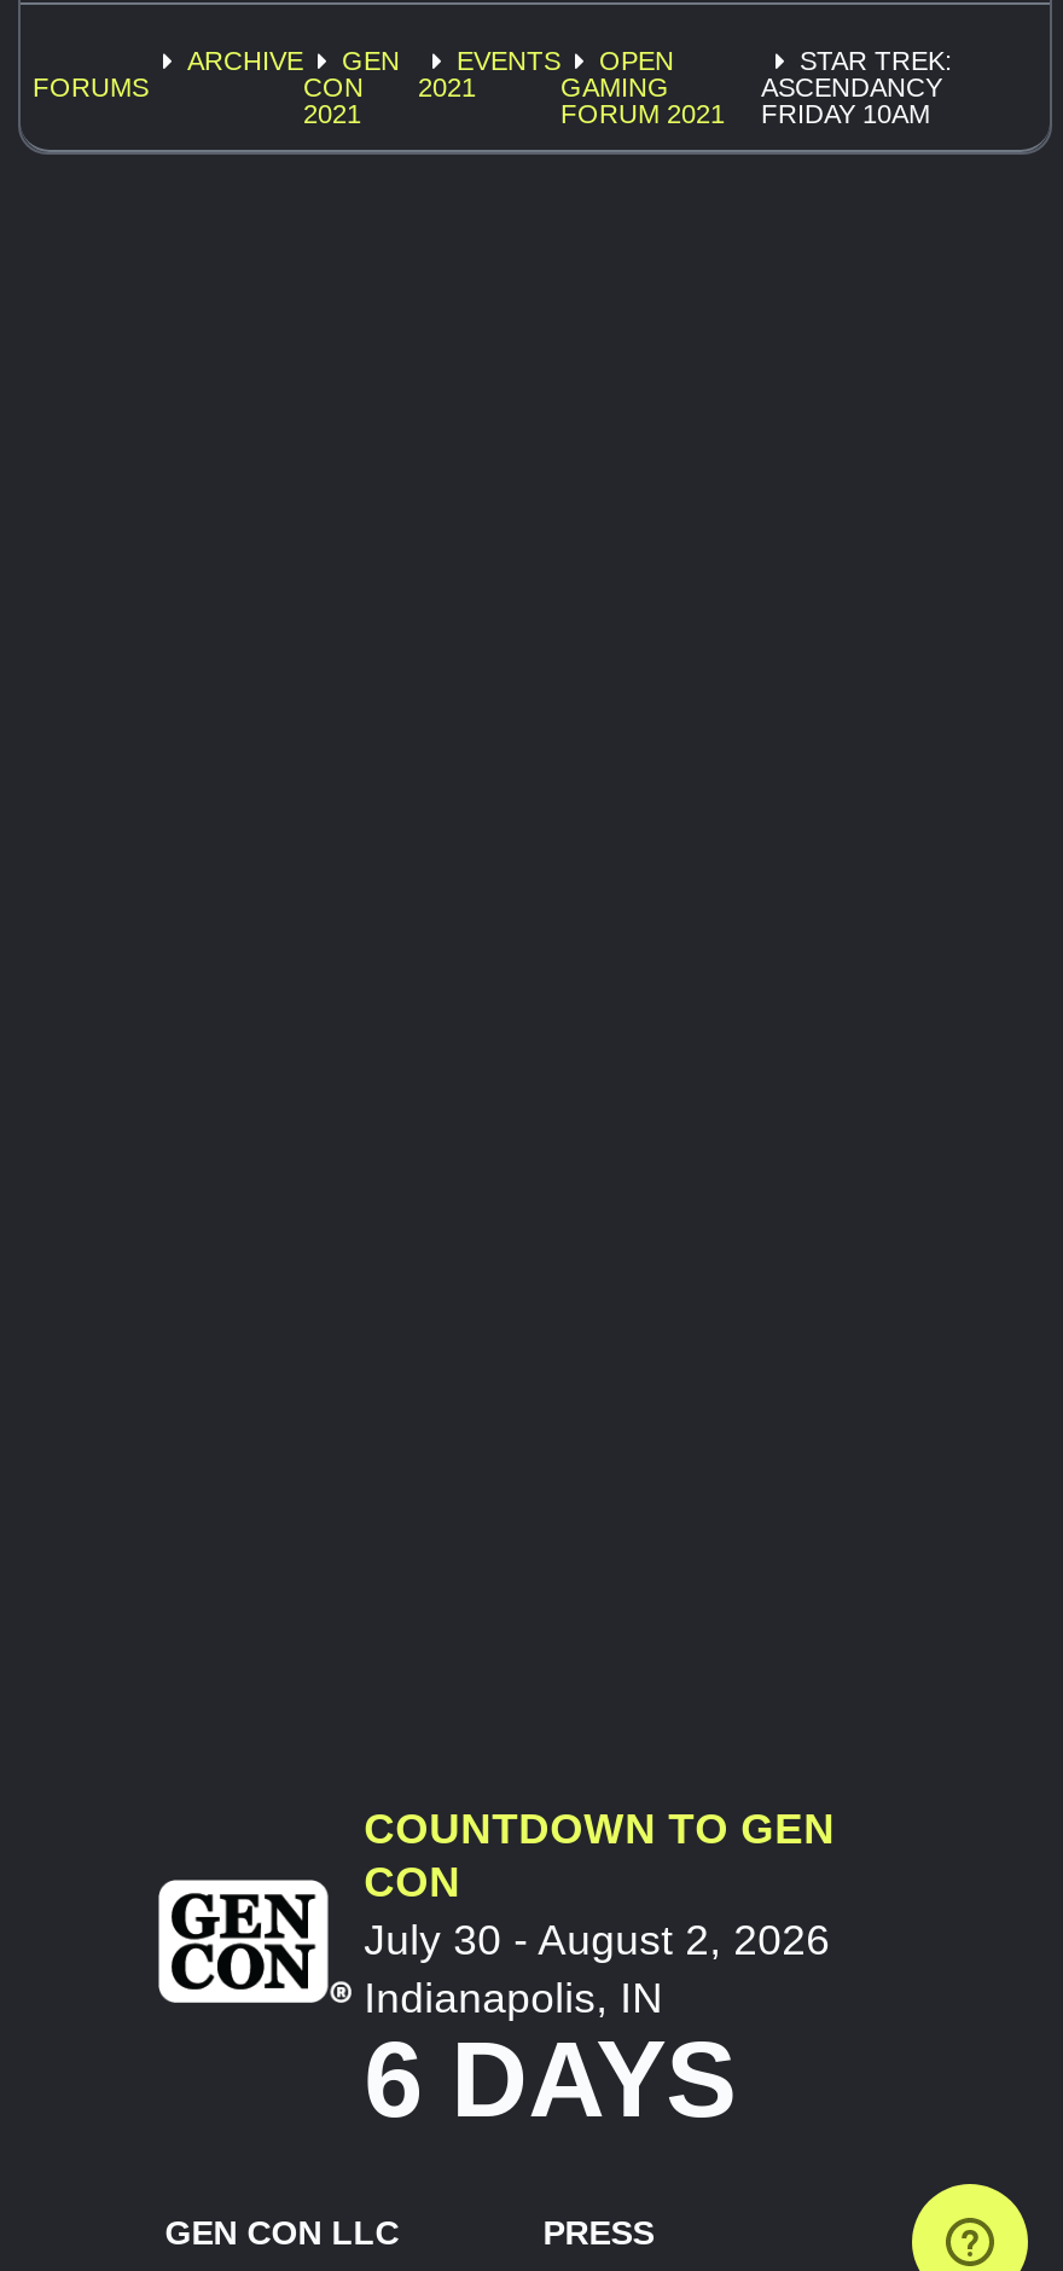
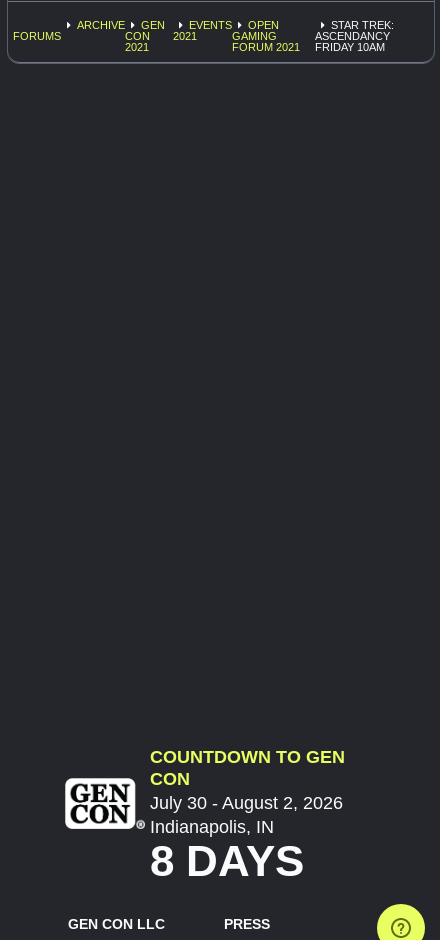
- 6 DAYS
+ 8 DAYS
